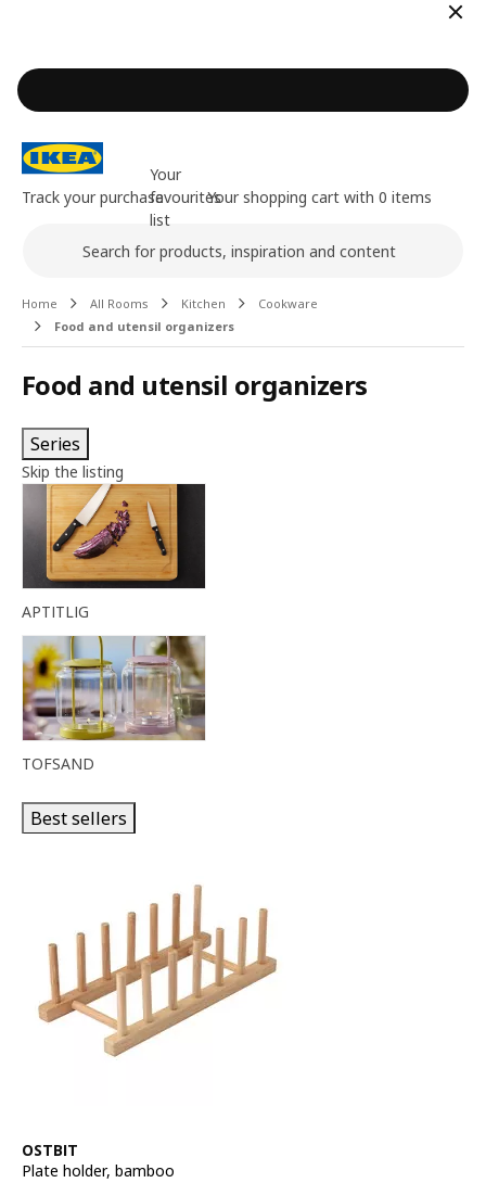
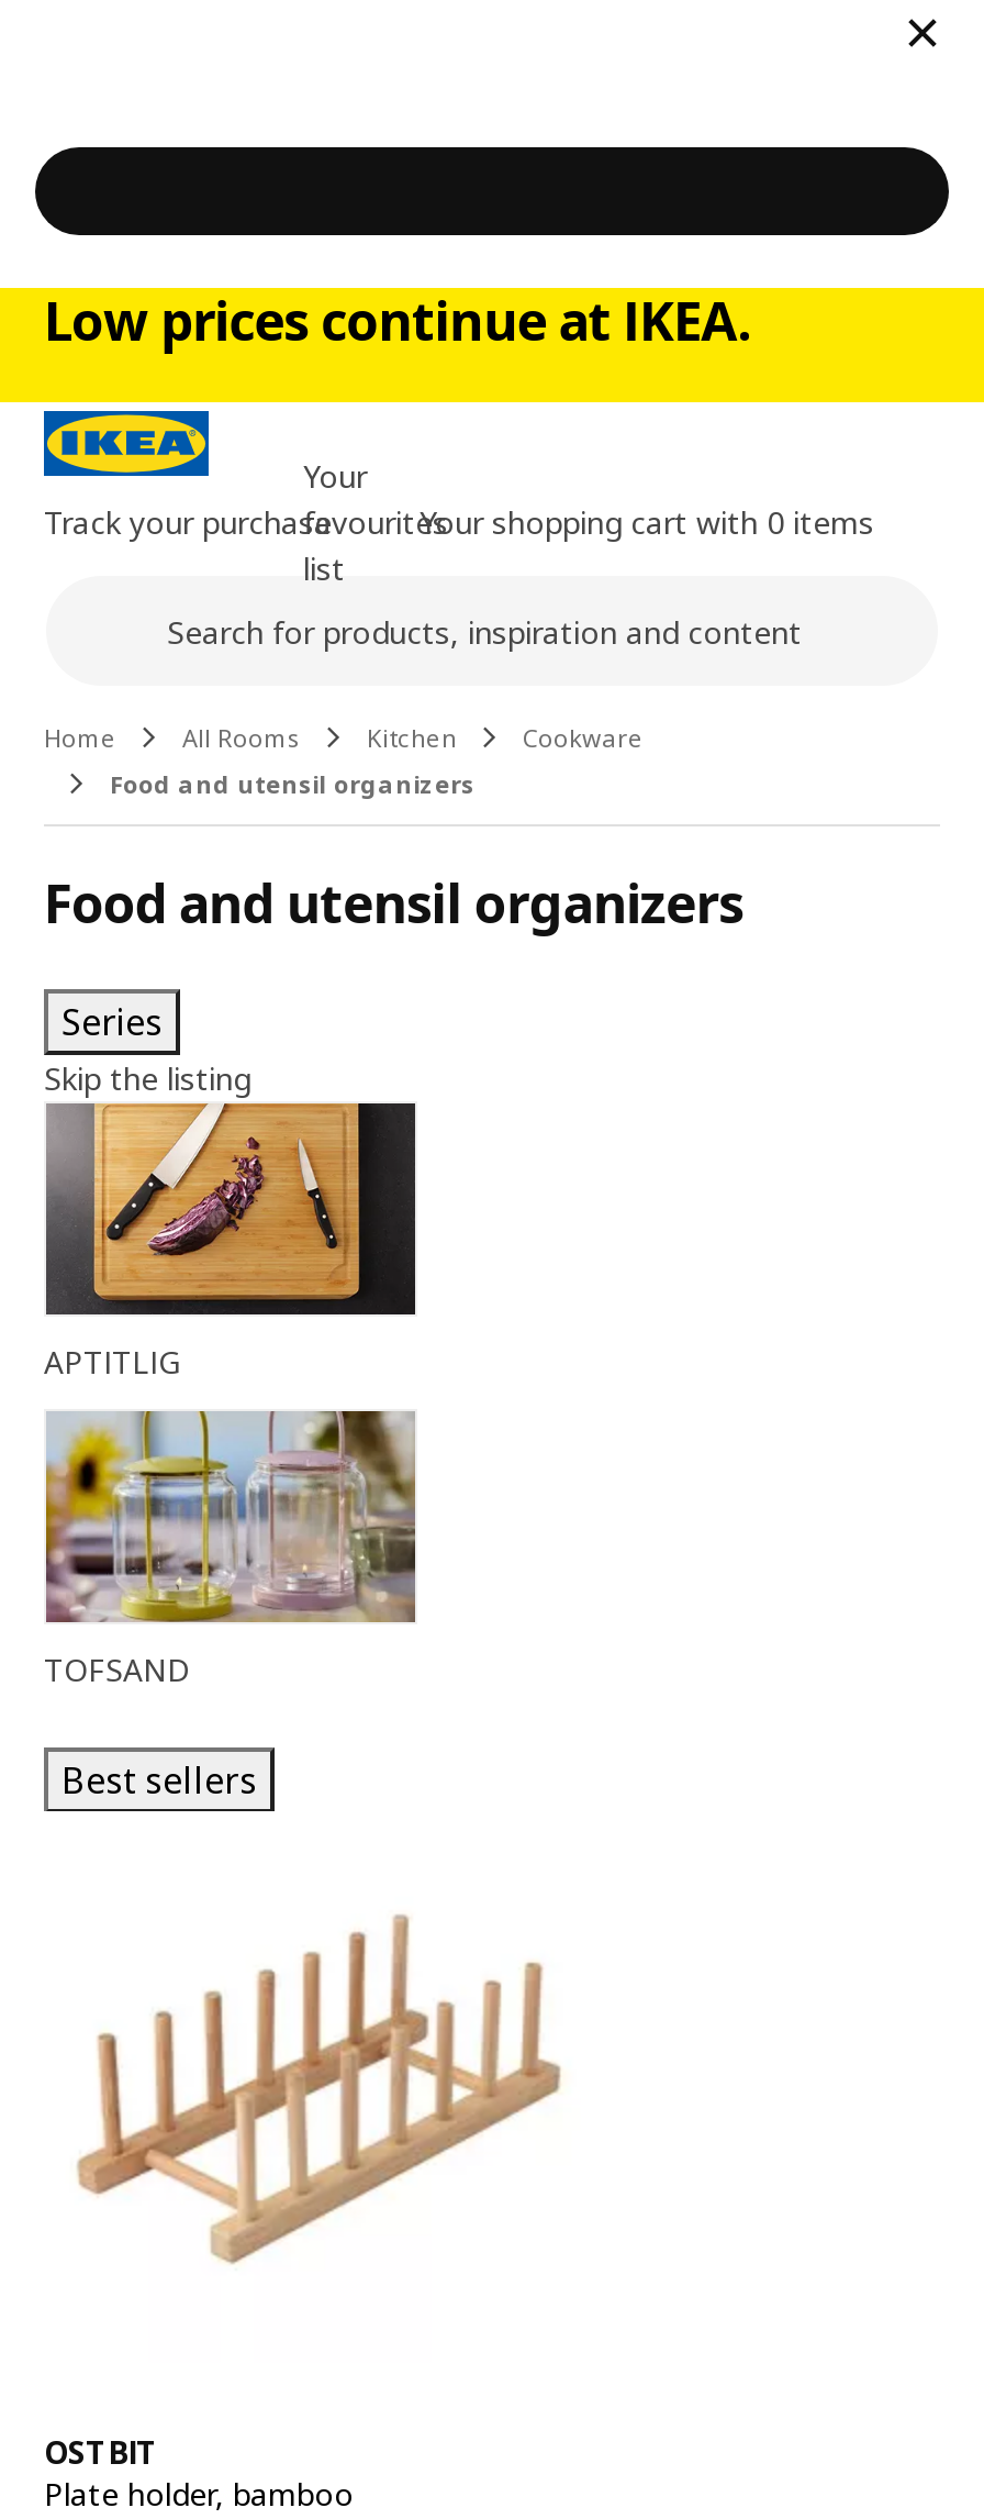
+ Low prices continue at IKEA.
